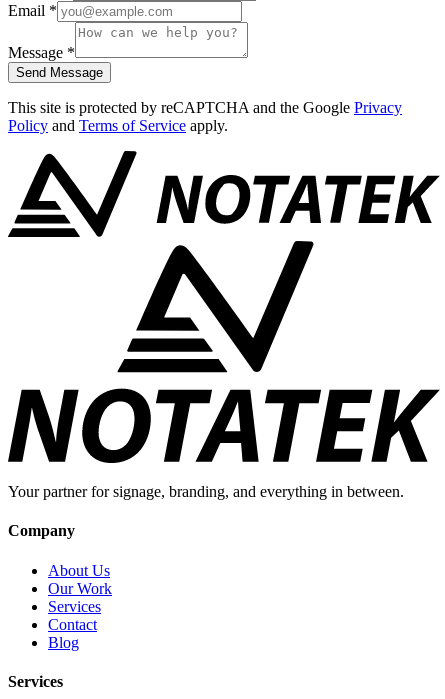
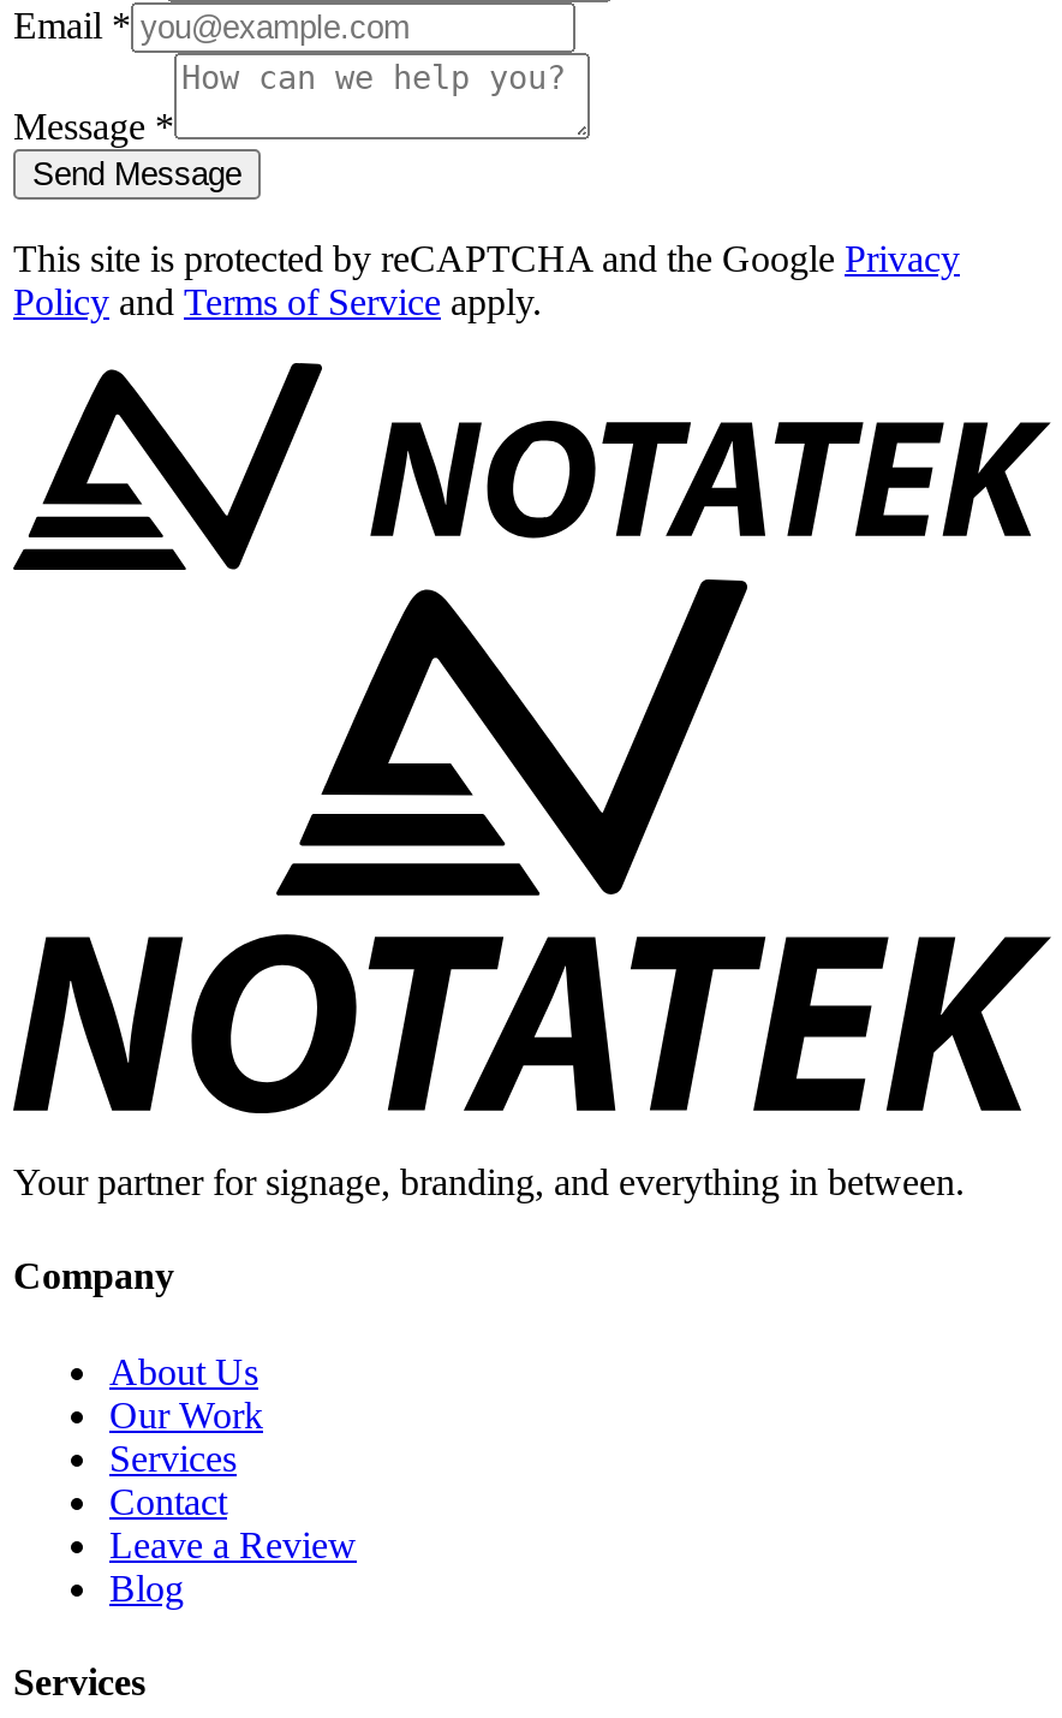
+ Leave a Review
